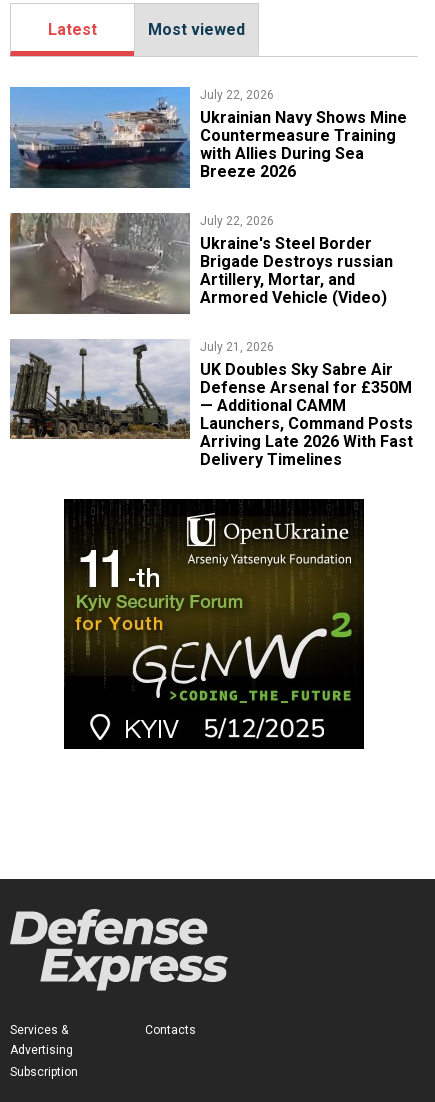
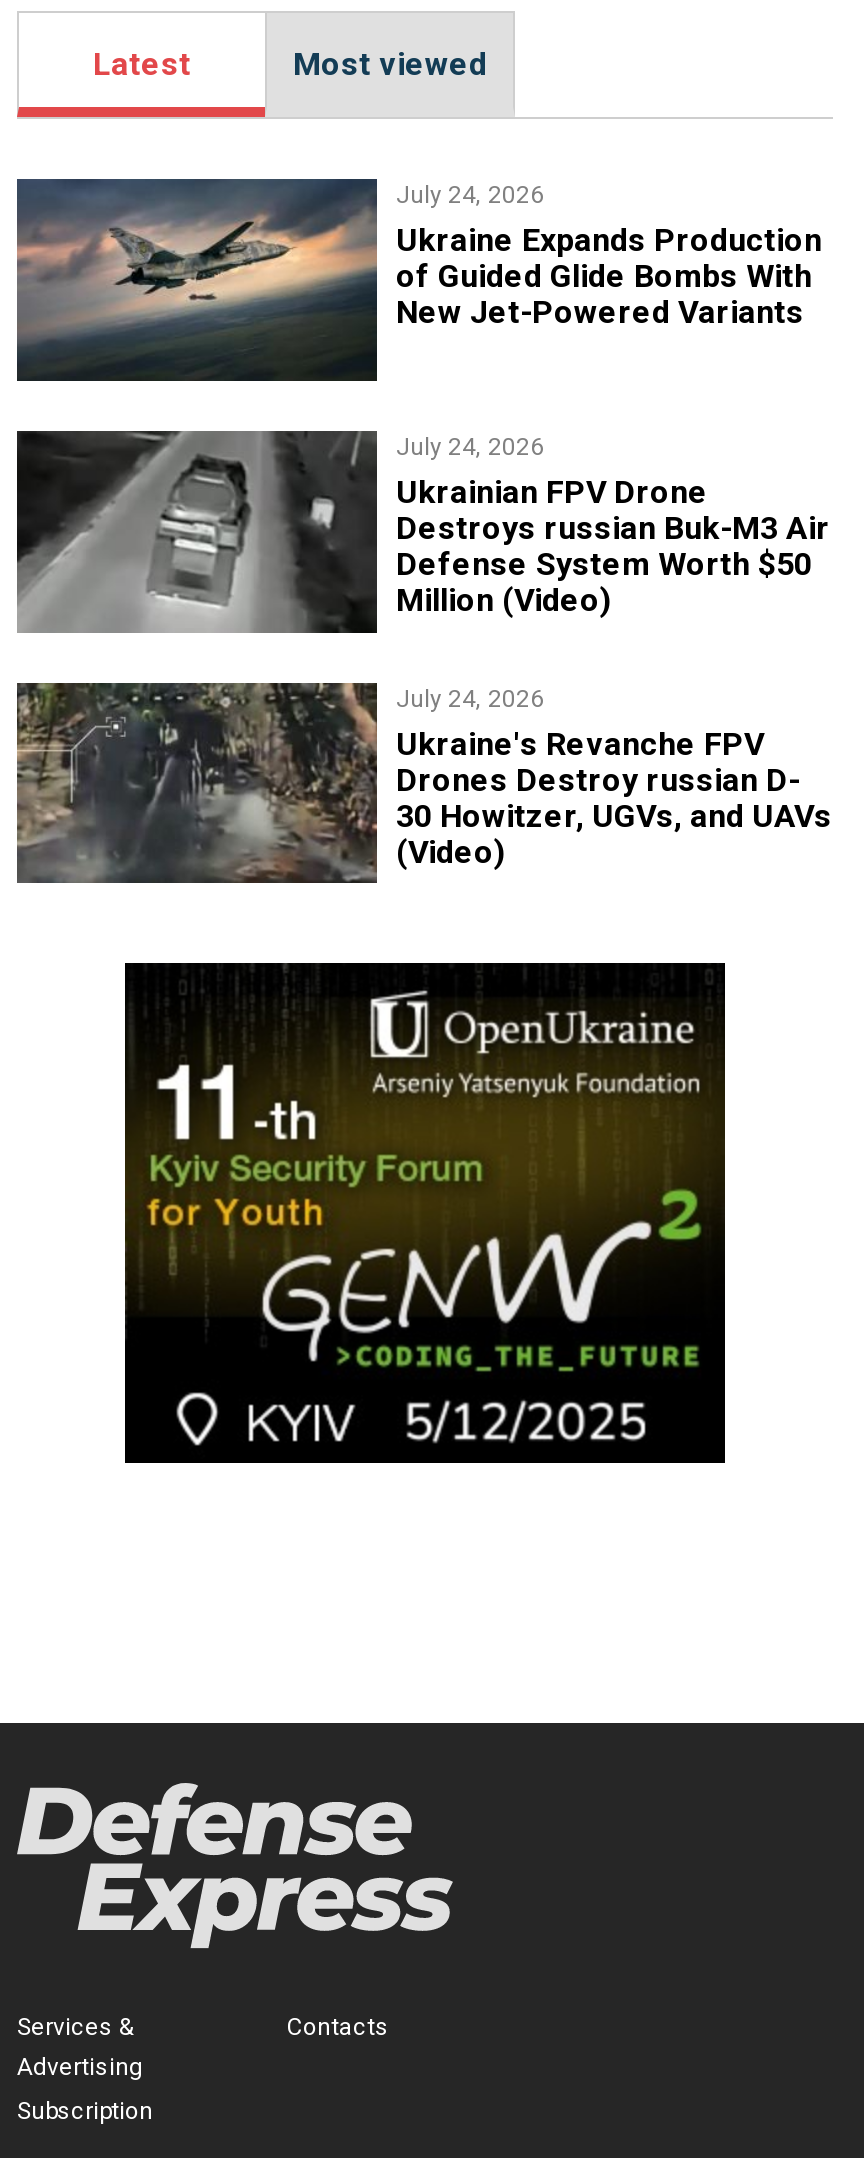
- [image]
- July 22, 2026
- Ukrainian Navy Shows Mine
- Countermeasure Training
- with Allies During Sea
- Breeze 2026
+ [image]
+ July 24, 2026
+ Ukraine Expands Production
+ of Guided Glide Bombs With
+ New Jet-Powered Variants

- [image]
- July 22, 2026
- Ukraine's Steel Border
- Brigade Destroys russian
- Artillery, Mortar, and
- Armored Vehicle (Video)
+ [image]
+ July 24, 2026
+ Ukrainian FPV Drone
+ Destroys russian Buk-M3 Air
+ Defense System Worth $50
+ Million (Video)

- [image]
- July 21, 2026
- UK Doubles Sky Sabre Air
- Defense Arsenal for £350M
- — Additional CAMM
- Launchers, Command Posts
- Arriving Late 2026 With Fast
- Delivery Timelines
+ [image]
+ July 24, 2026
+ Ukraine's Revanche FPV
+ Drones Destroy russian D-
+ 30 Howitzer, UGVs, and UAVs
+ (Video)
